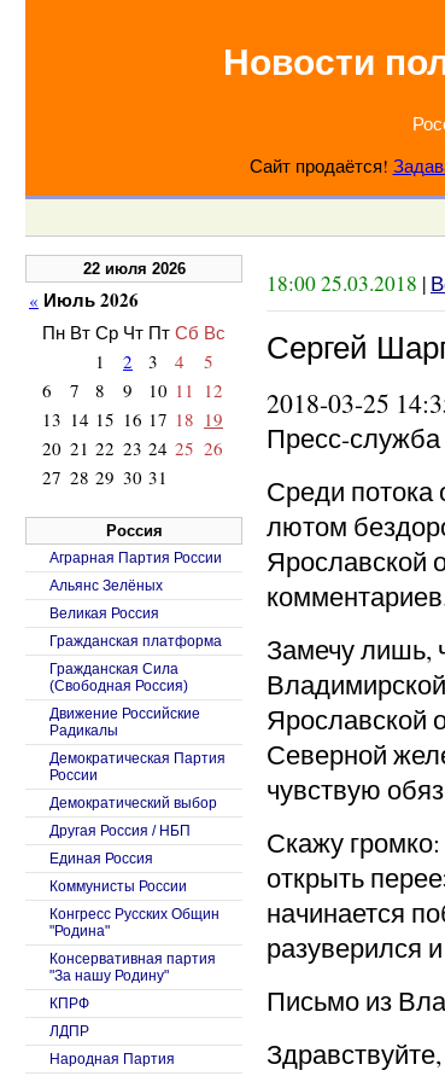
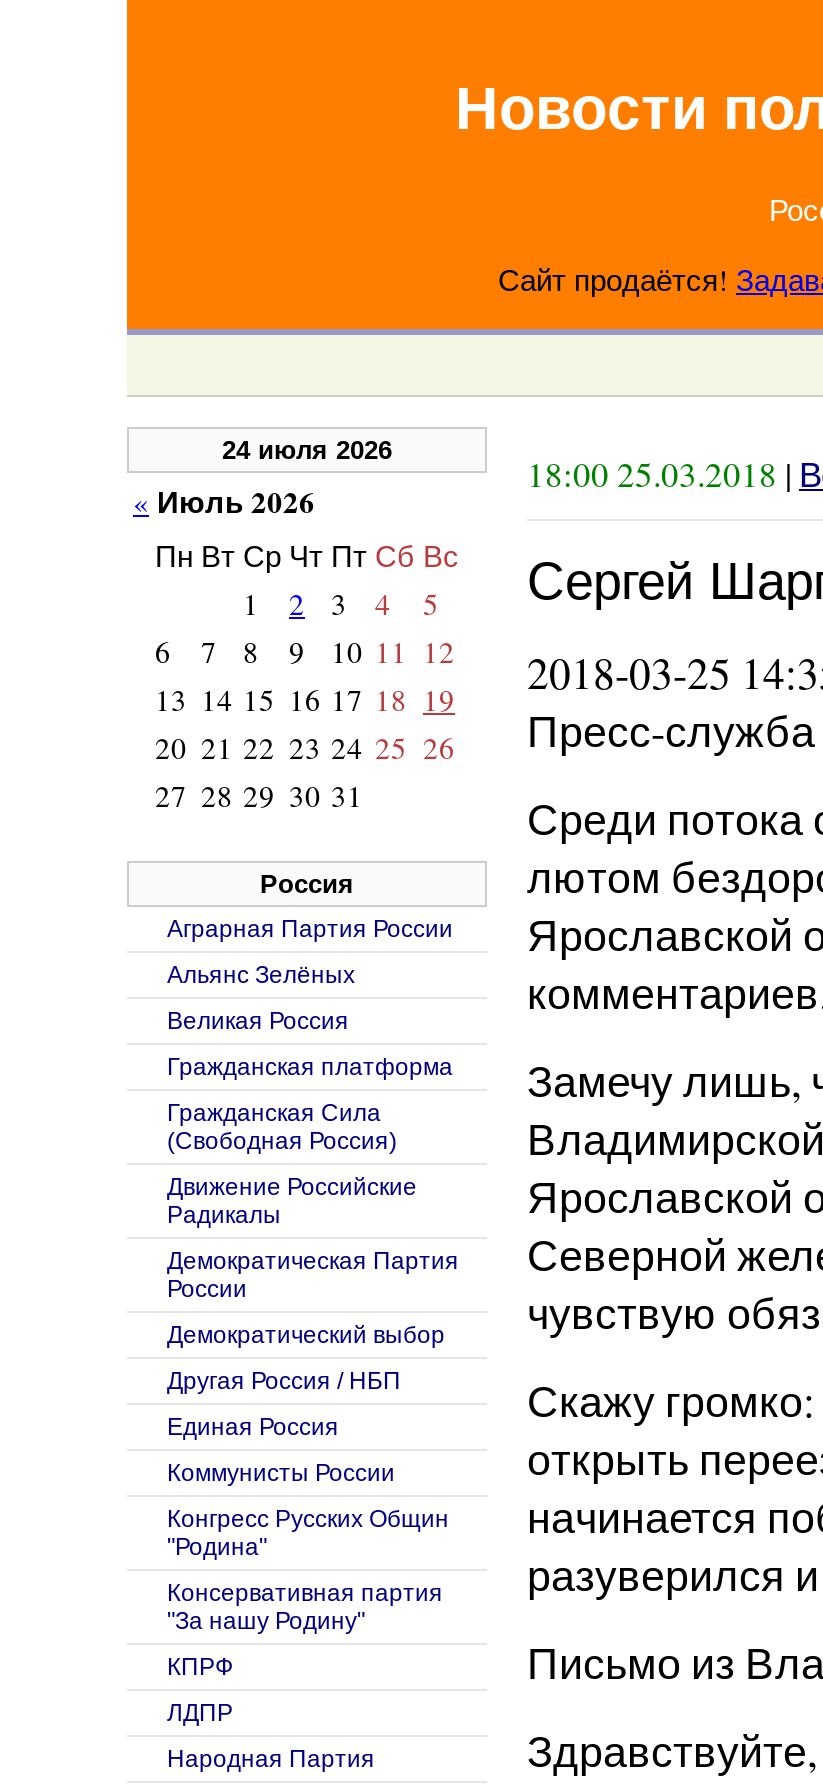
- 22 июля 2026
+ 24 июля 2026
